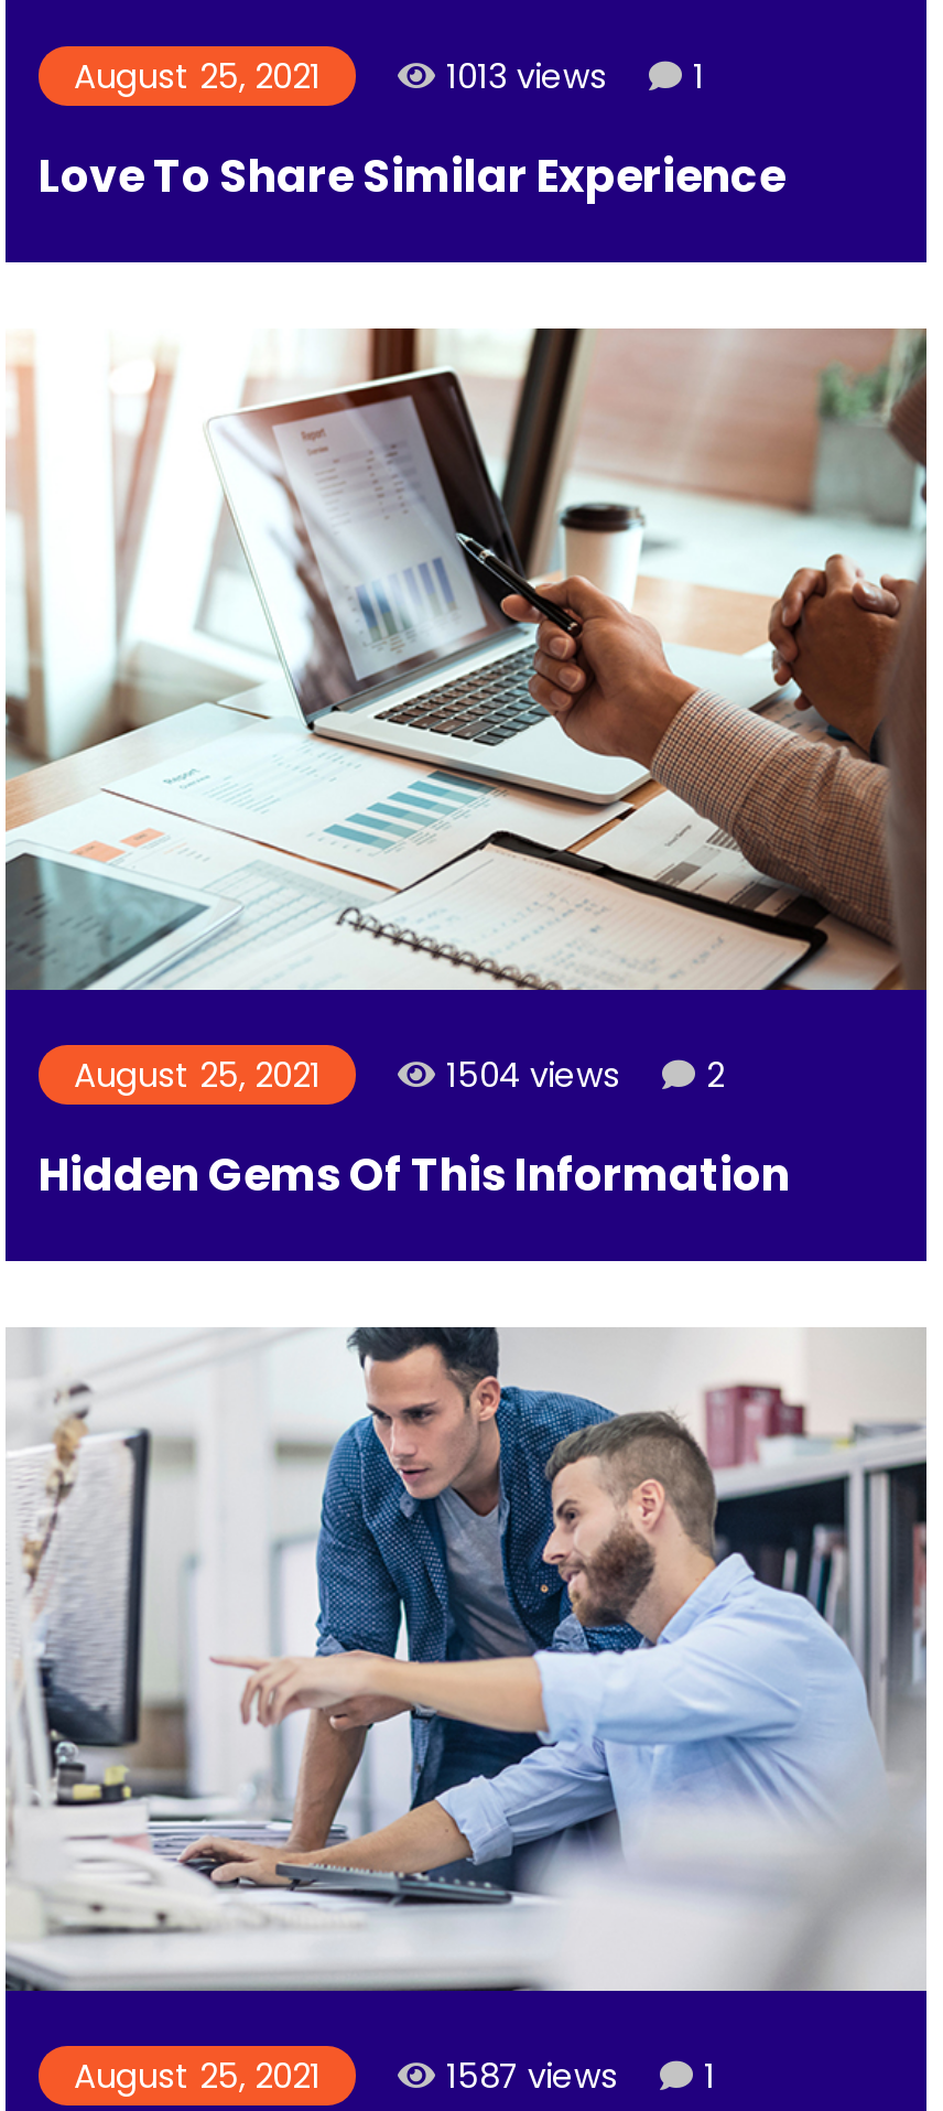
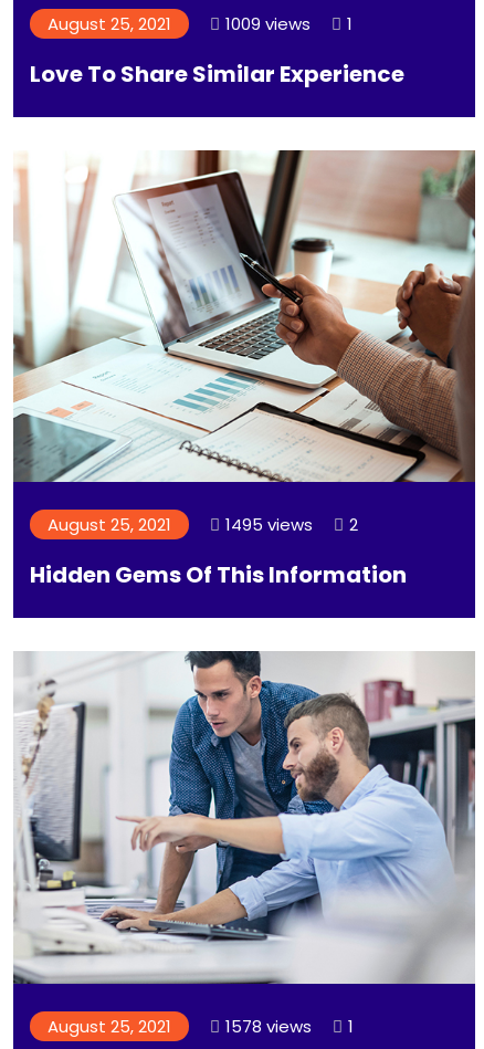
- 1013 views 1
+ 1009 views 1

- 1504 views 2
+ 1495 views 2

- 1587 views 1
+ 1578 views 1
